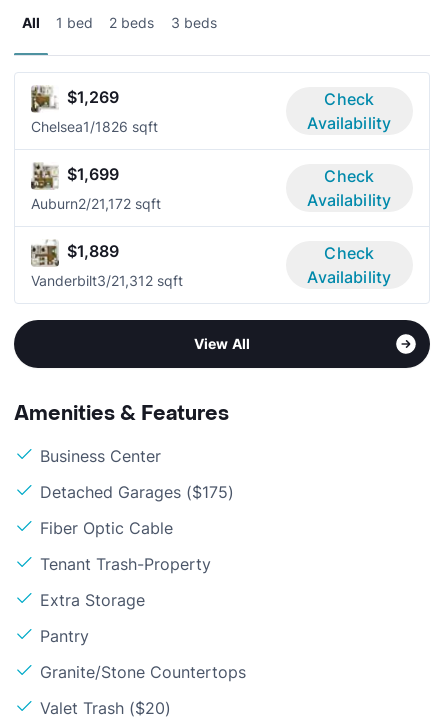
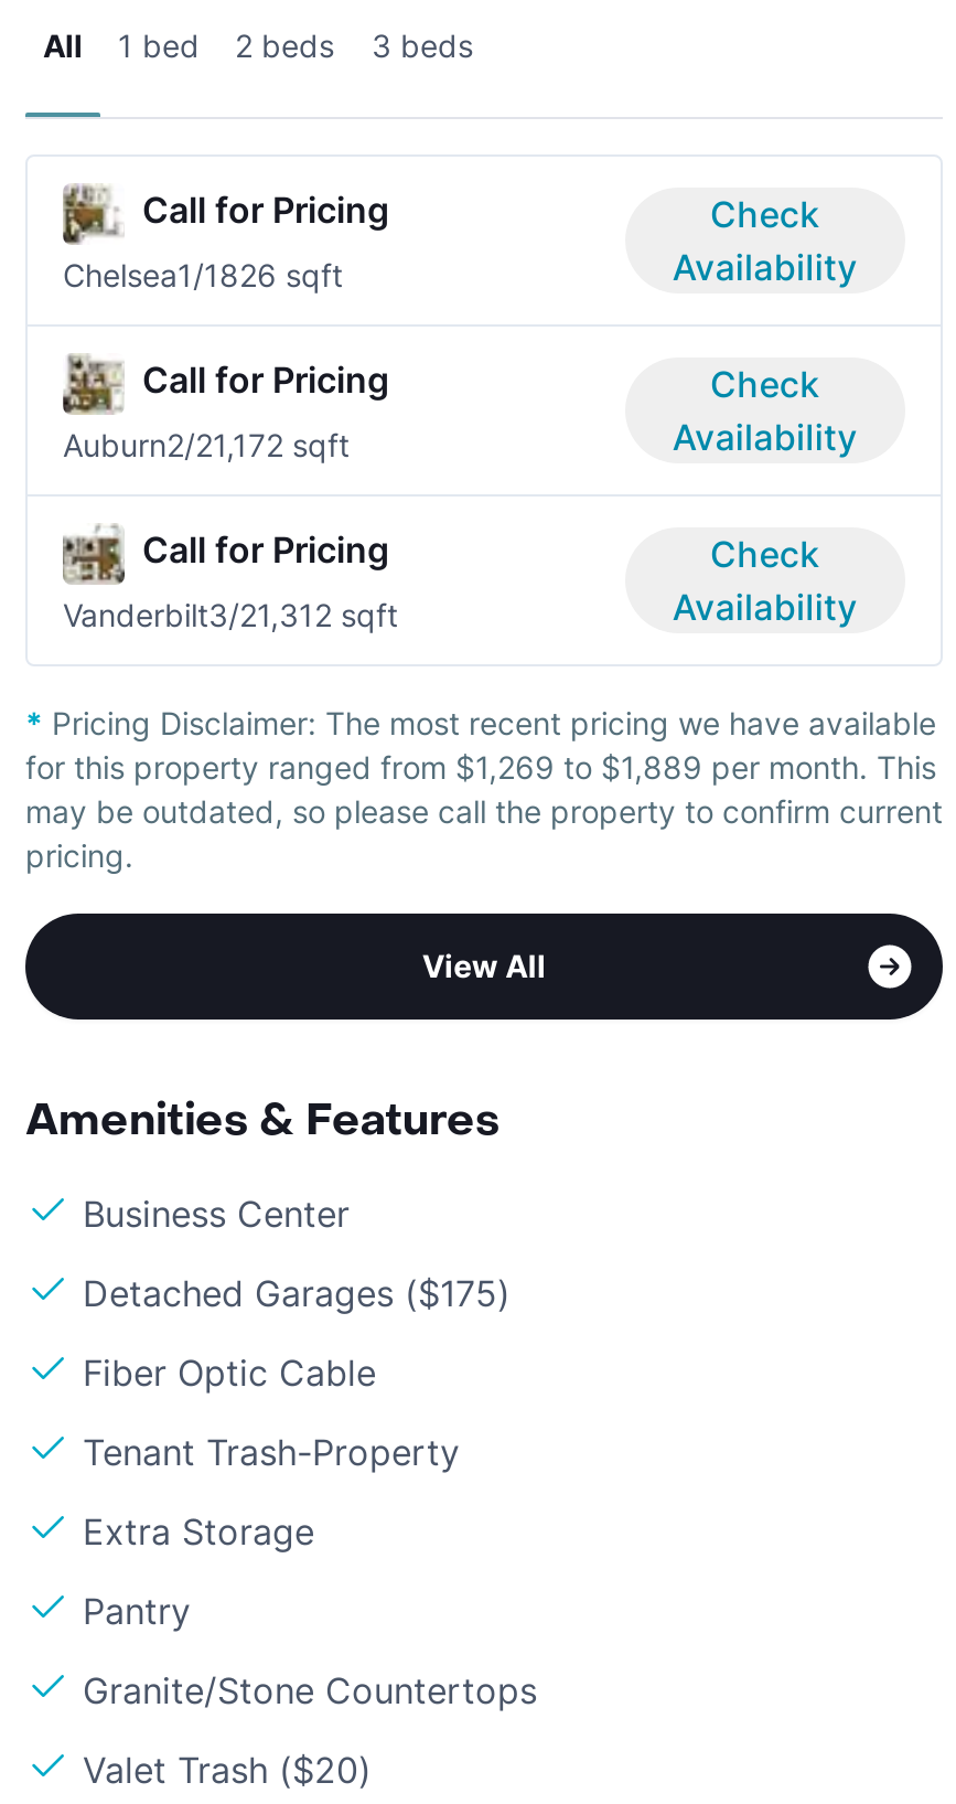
- $1,269
+ Call for Pricing

- $1,699
+ Call for Pricing

- $1,889
+ Call for Pricing

+ * Pricing Disclaimer: The most recent pricing we have available
+ for this property ranged from $1,269 to $1,889 per month. This
+ may be outdated, so please call the property to confirm current
+ pricing.
